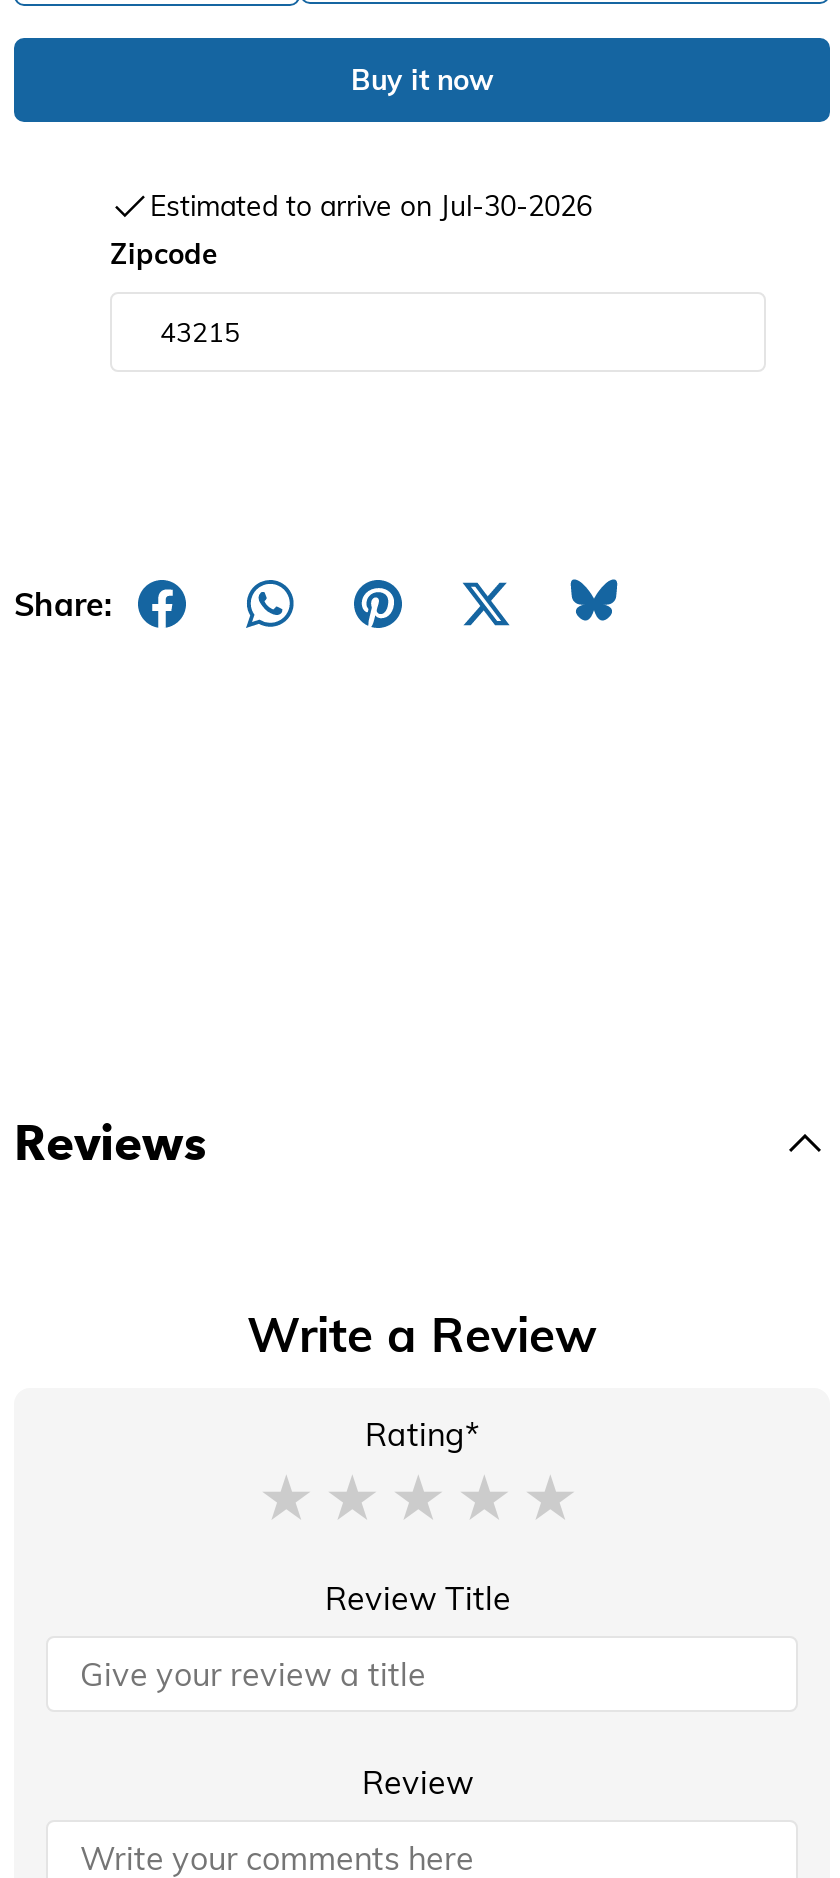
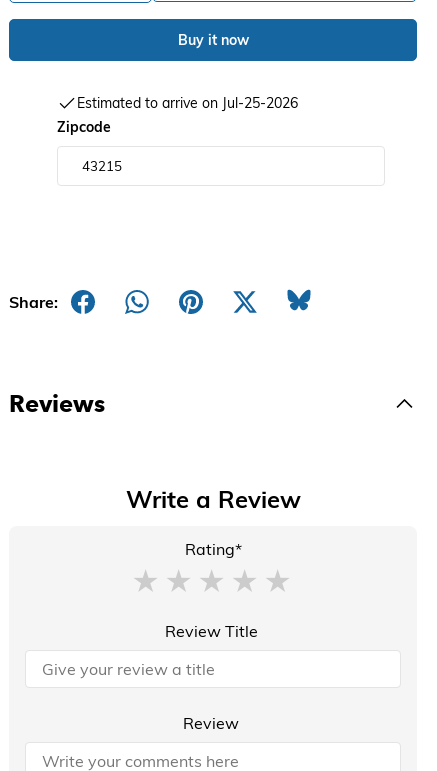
- Estimated to arrive on Jul-30-2026
+ Estimated to arrive on Jul-25-2026
